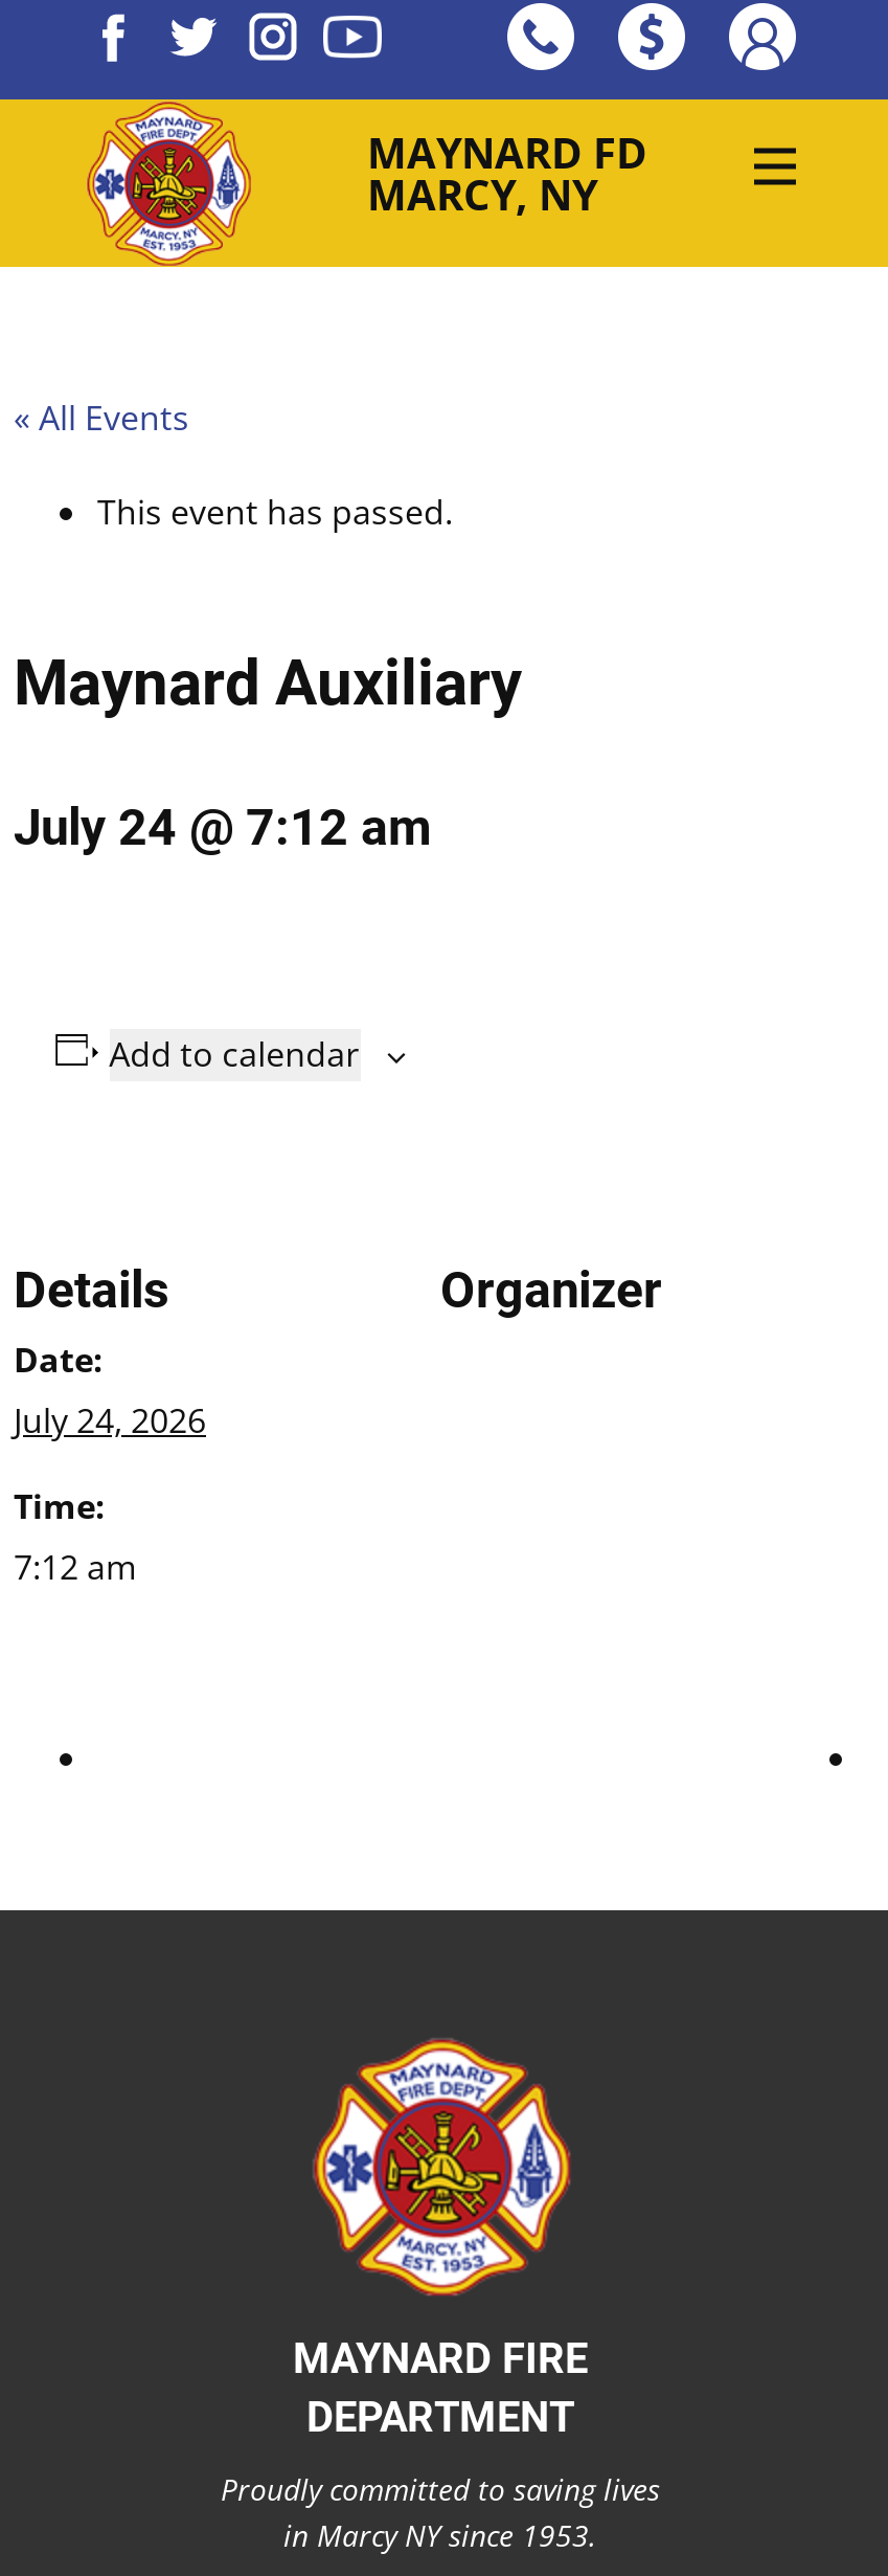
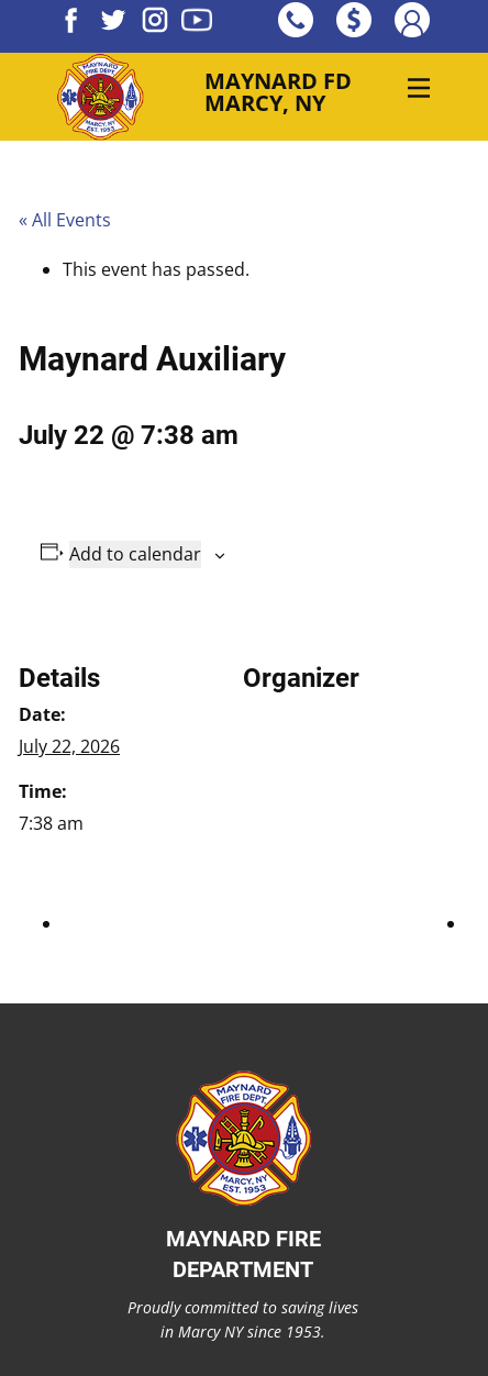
- July 24 @ 7:12 am
+ July 22 @ 7:38 am

- July 24, 2026
+ July 22, 2026

- 7:12 am
+ 7:38 am
